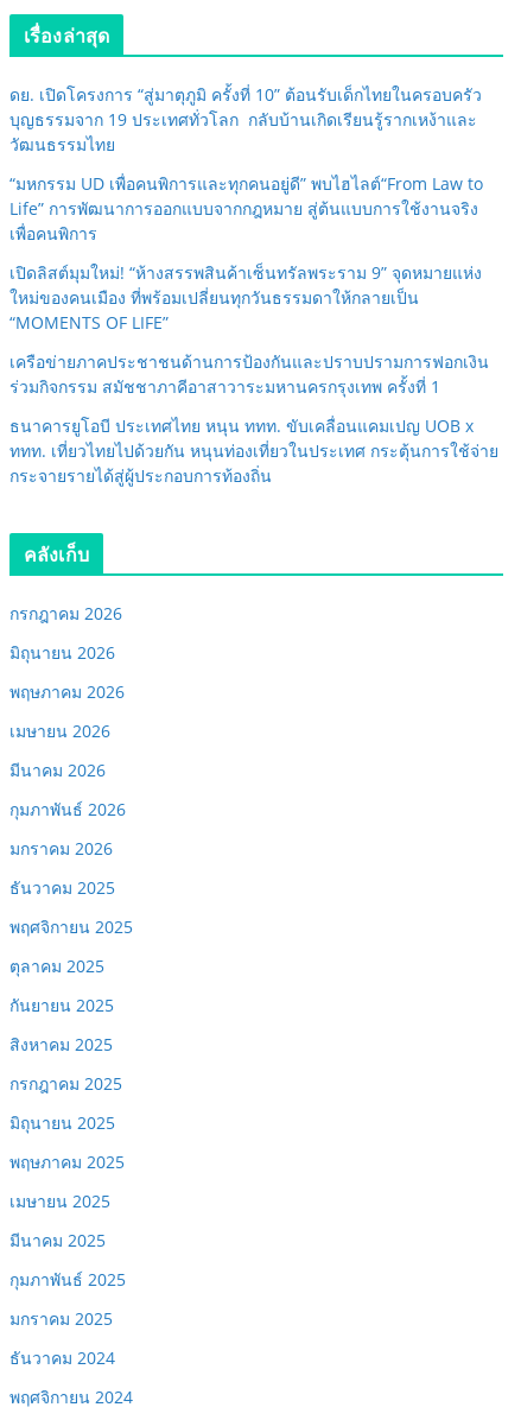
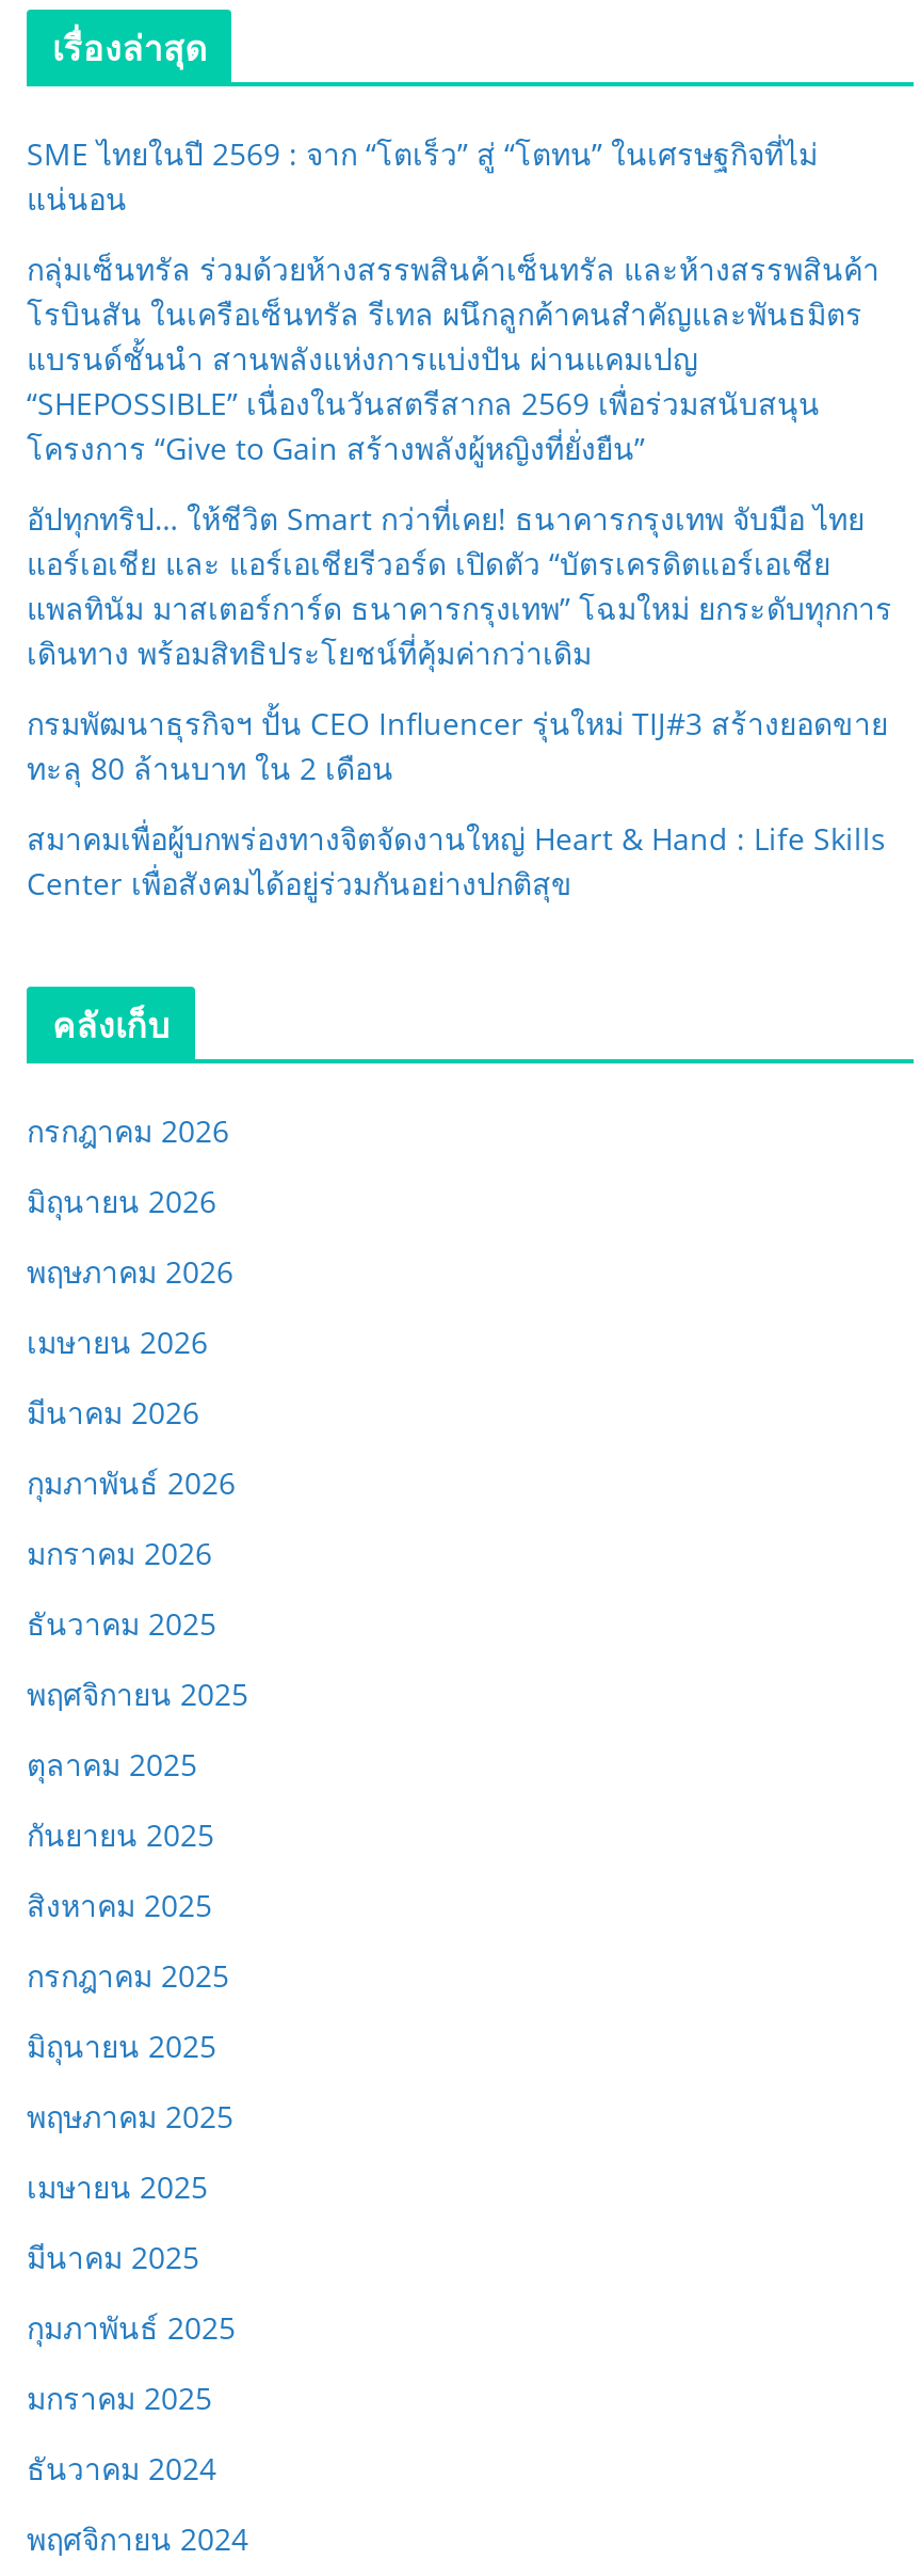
- ดย. เปิดโครงการ “สู่มาตุภูมิ ครั้งที่ 10” ต้อนรับเด็กไทยในครอบครัว
- บุญธรรมจาก 19 ประเทศทั่วโลก กลับบ้านเกิดเรียนรู้รากเหง้าและ
- วัฒนธรรมไทย
+ SME ไทยในปี 2569 : จาก “โตเร็ว” สู่ “โตทน” ในเศรษฐกิจที่ไม่
+ แน่นอน

- “มหกรรม UD เพื่อคนพิการและทุกคนอยู่ดี” พบไฮไลต์“From Law to
- Life” การพัฒนาการออกแบบจากกฎหมาย สู่ต้นแบบการใช้งานจริง
- เพื่อคนพิการ
+ กลุ่มเซ็นทรัล ร่วมด้วยห้างสรรพสินค้าเซ็นทรัล และห้างสรรพสินค้า
+ โรบินสัน ในเครือเซ็นทรัล รีเทล ผนึกลูกค้าคนสำคัญและพันธมิตร
+ แบรนด์ชั้นนำ สานพลังแห่งการแบ่งปัน ผ่านแคมเปญ
+ “SHEPOSSIBLE” เนื่องในวันสตรีสากล 2569 เพื่อร่วมสนับสนุน
+ โครงการ “Give to Gain สร้างพลังผู้หญิงที่ยั่งยืน”

- เปิดลิสต์มุมใหม่! “ห้างสรรพสินค้าเซ็นทรัลพระราม 9” จุดหมายแห่ง
- ใหม่ของคนเมือง ที่พร้อมเปลี่ยนทุกวันธรรมดาให้กลายเป็น
- “MOMENTS OF LIFE”
+ อัปทุกทริป… ให้ชีวิต Smart กว่าที่เคย! ธนาคารกรุงเทพ จับมือ ไทย
+ แอร์เอเชีย และ แอร์เอเชียรีวอร์ด เปิดตัว “บัตรเครดิตแอร์เอเชีย
+ แพลทินัม มาสเตอร์การ์ด ธนาคารกรุงเทพ” โฉมใหม่ ยกระดับทุกการ
+ เดินทาง พร้อมสิทธิประโยชน์ที่คุ้มค่ากว่าเดิม

- เครือข่ายภาคประชาชนด้านการป้องกันและปราบปรามการฟอกเงิน
- ร่วมกิจกรรม สมัชชาภาคีอาสาวาระมหานครกรุงเทพ ครั้งที่ 1
+ กรมพัฒนาธุรกิจฯ ปั้น CEO Influencer รุ่นใหม่ TIJ#3 สร้างยอดขาย
+ ทะลุ 80 ล้านบาท ใน 2 เดือน

- ธนาคารยูโอบี ประเทศไทย หนุน ททท. ขับเคลื่อนแคมเปญ UOB x
- ททท. เที่ยวไทยไปด้วยกัน หนุนท่องเที่ยวในประเทศ กระตุ้นการใช้จ่าย
- กระจายรายได้สู่ผู้ประกอบการท้องถิ่น
+ สมาคมเพื่อผู้บกพร่องทางจิตจัดงานใหญ่ Heart & Hand : Life Skills
+ Center เพื่อสังคมได้อยู่ร่วมกันอย่างปกติสุข
